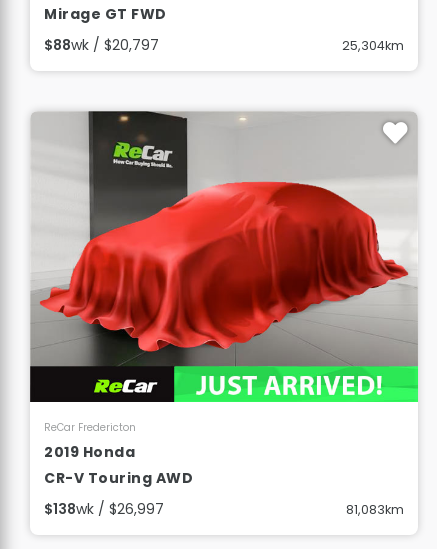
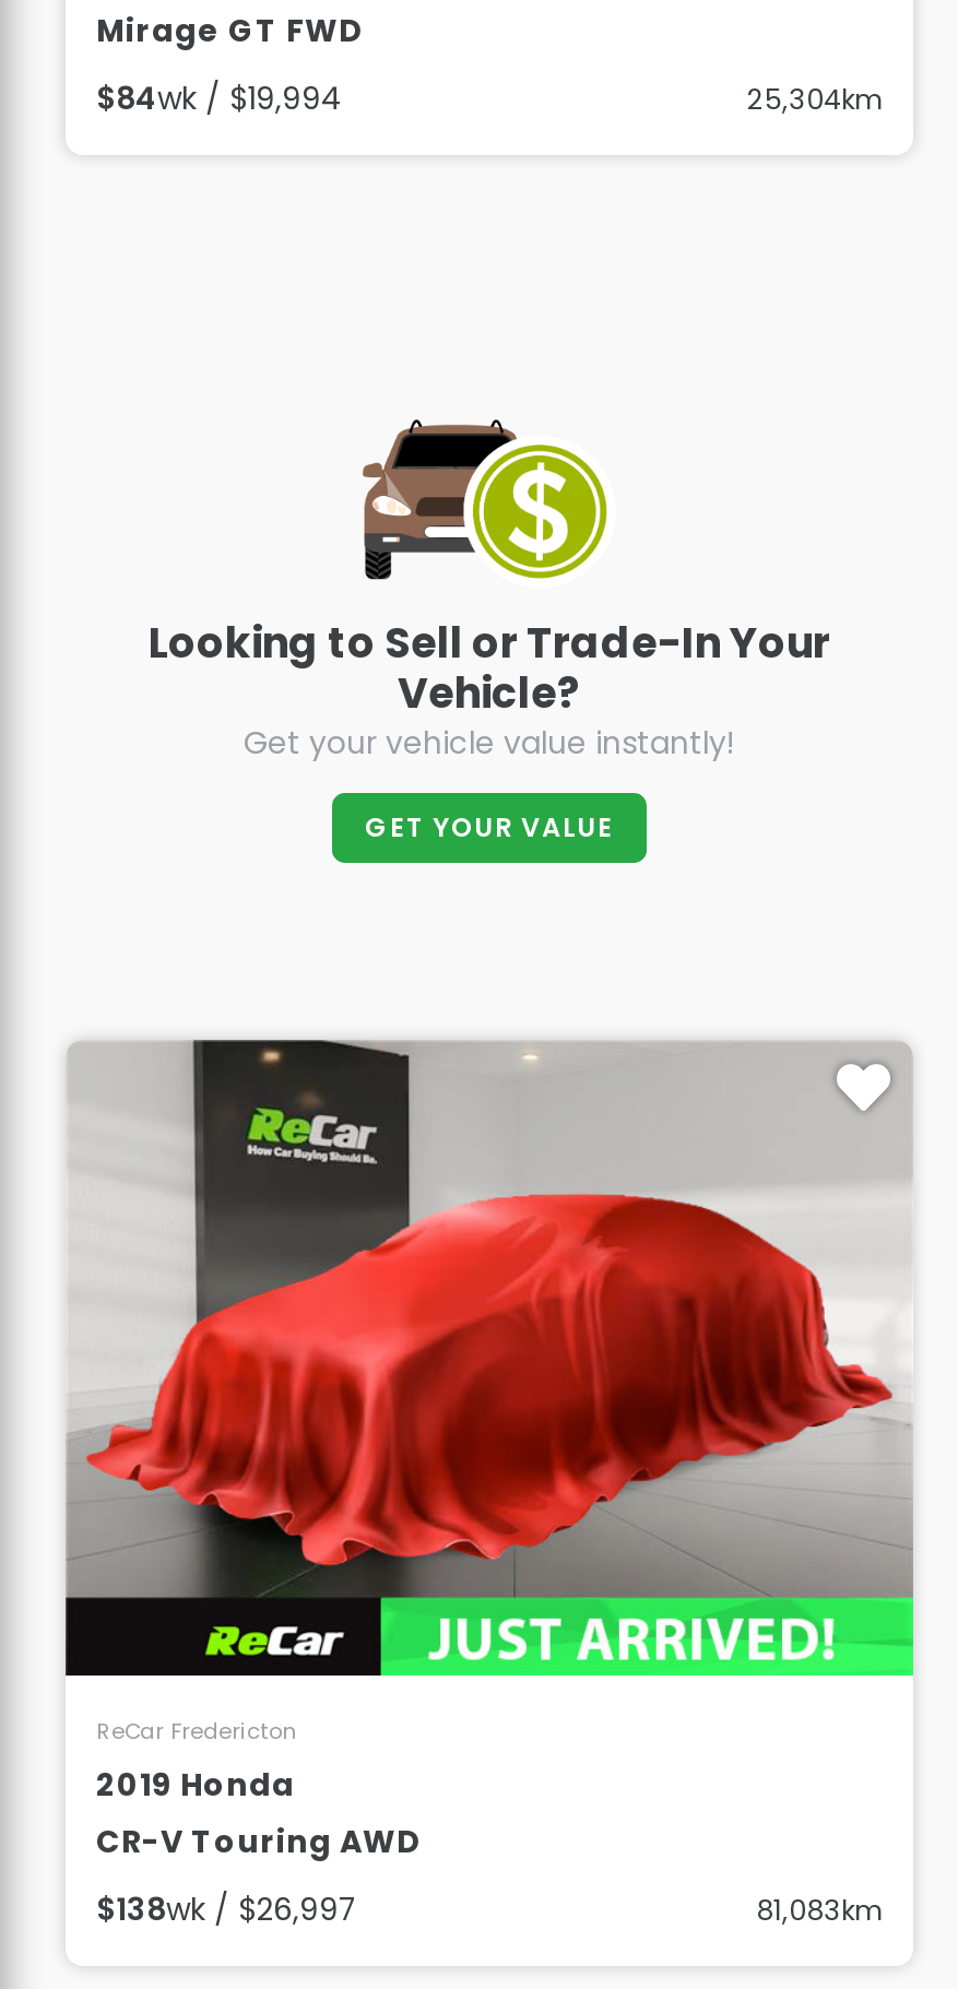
- $88wk / $20,797
+ $84wk / $19,994

+ [image]
+ Looking to Sell or Trade-In Your
+ Vehicle?
+ Get your vehicle value instantly!
+ GET YOUR VALUE
